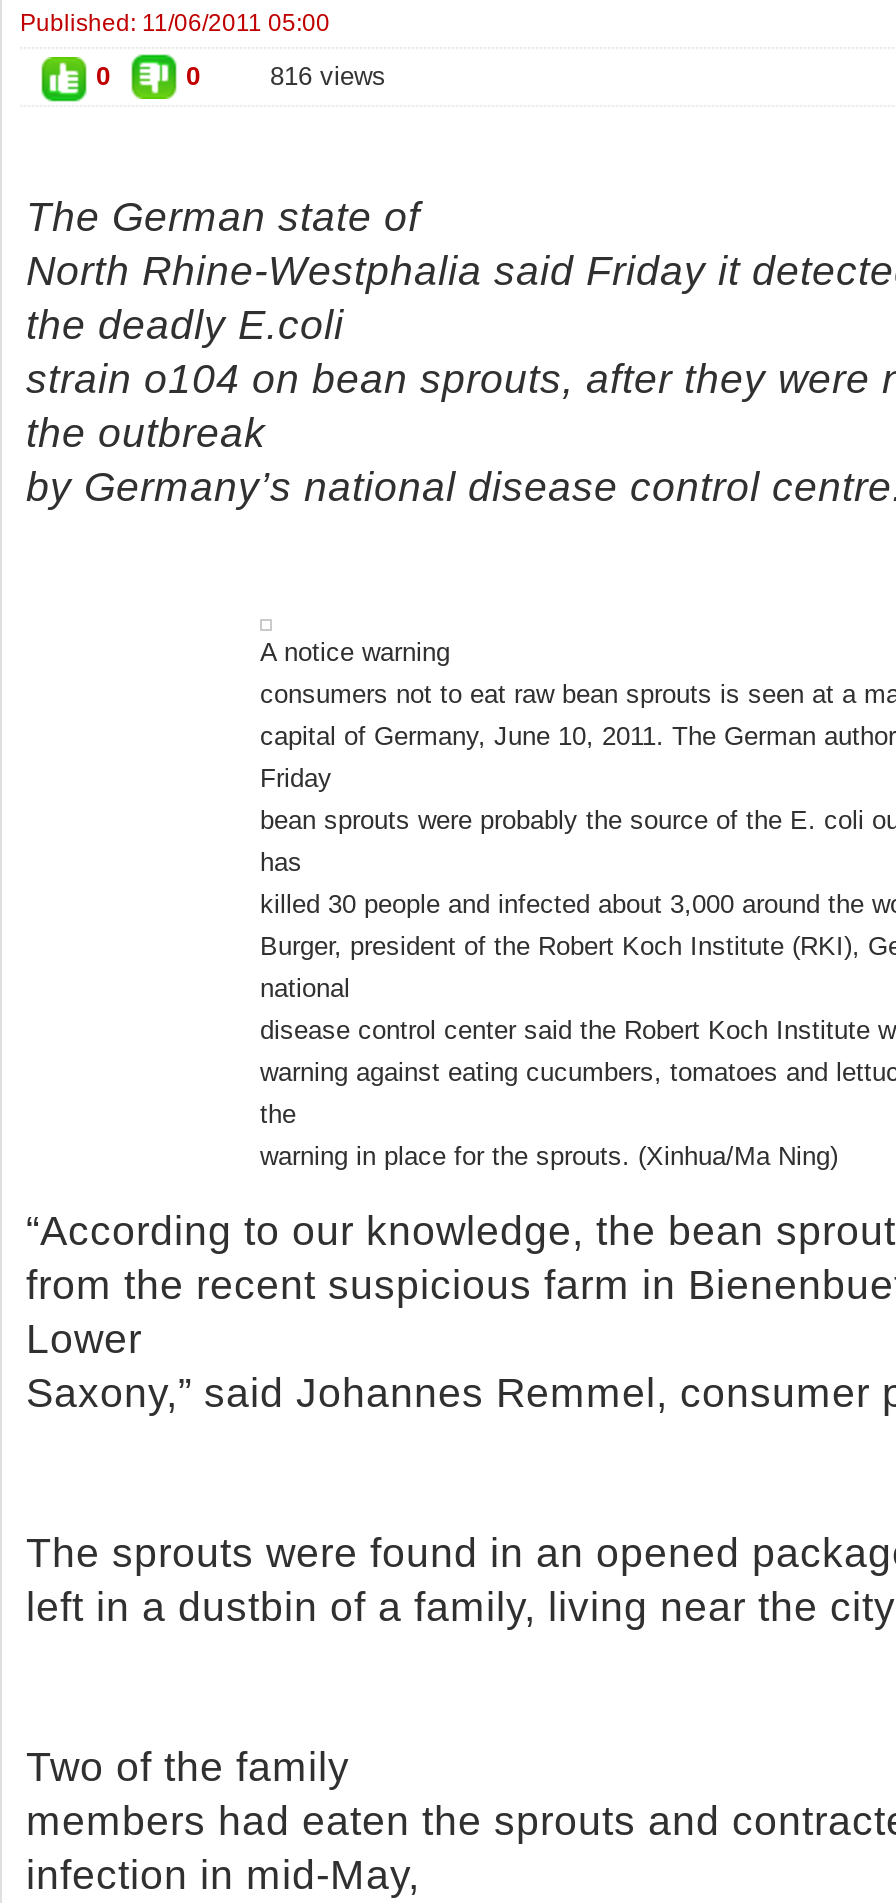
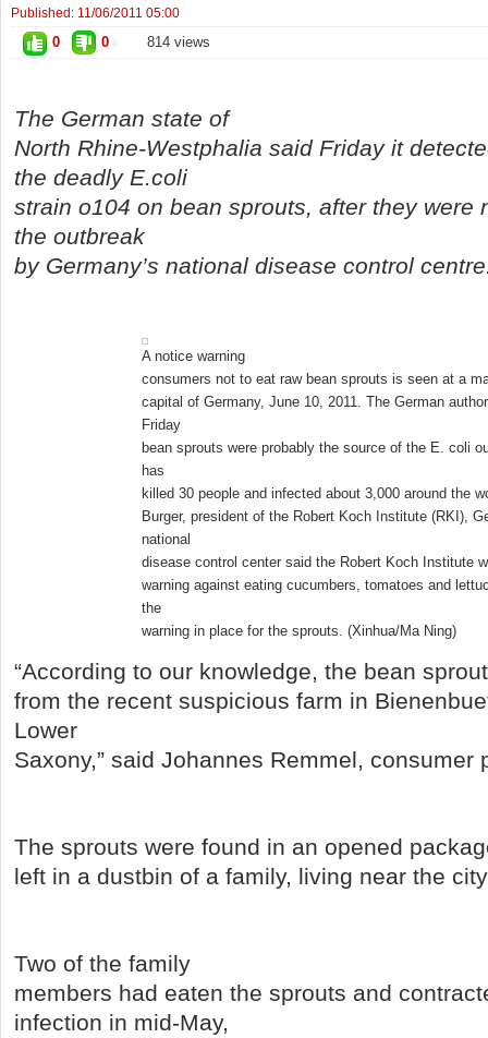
- 816 views
+ 814 views
